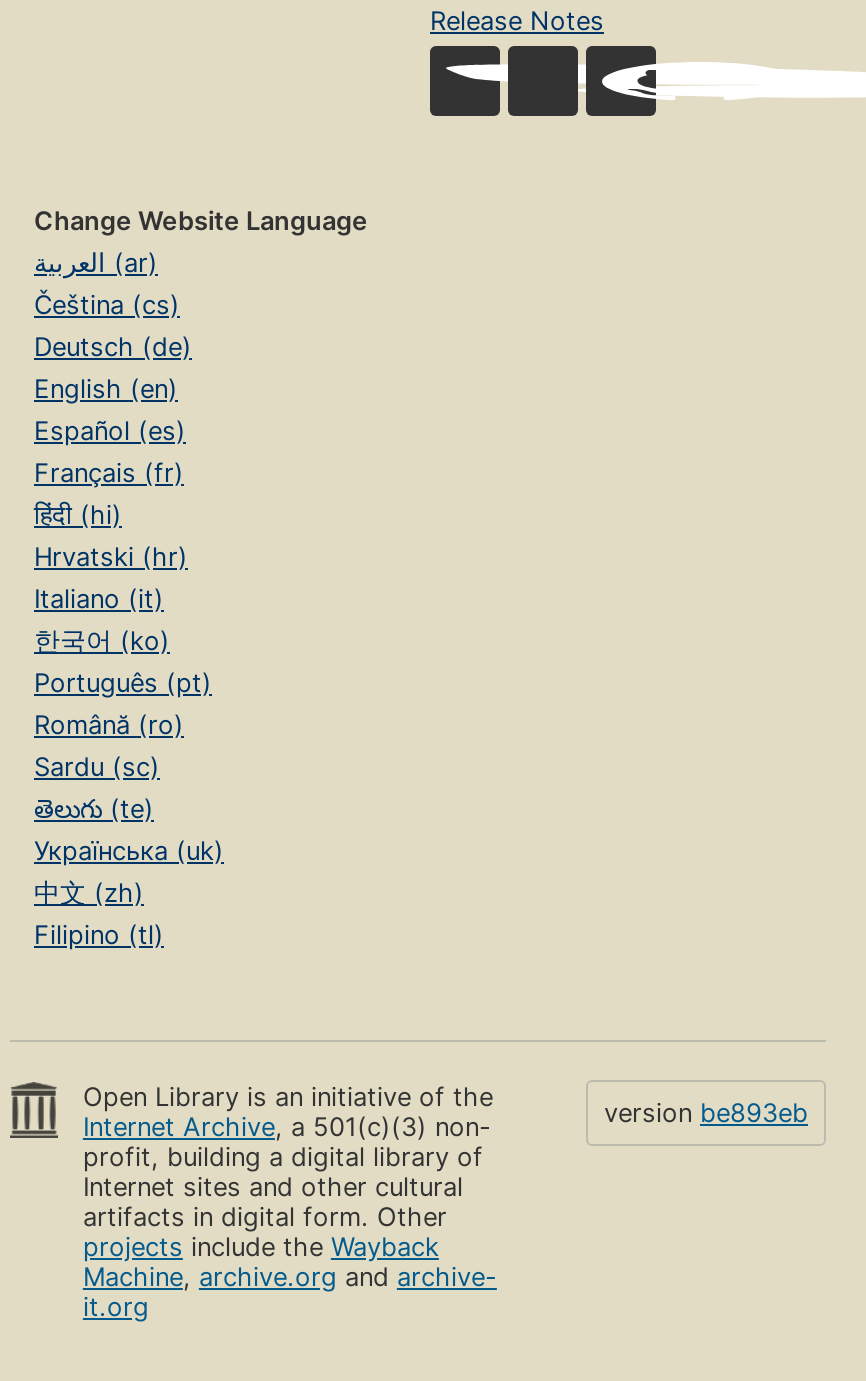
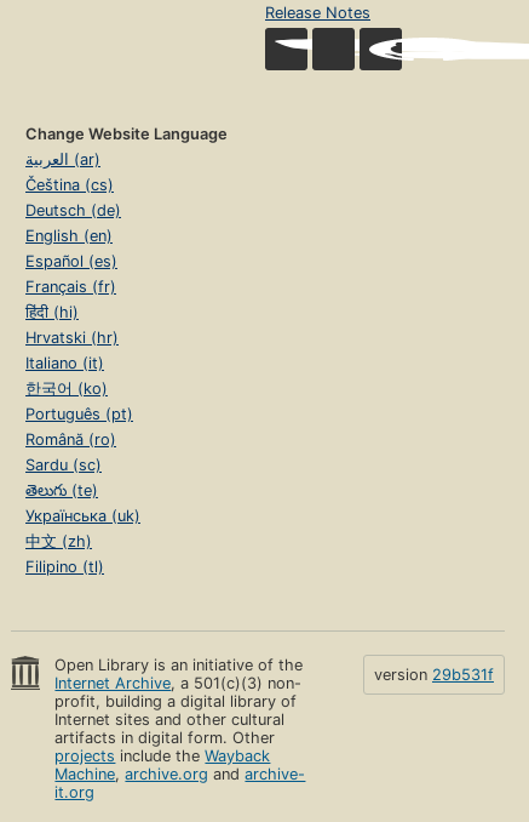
- version be893eb
+ version 29b531f
